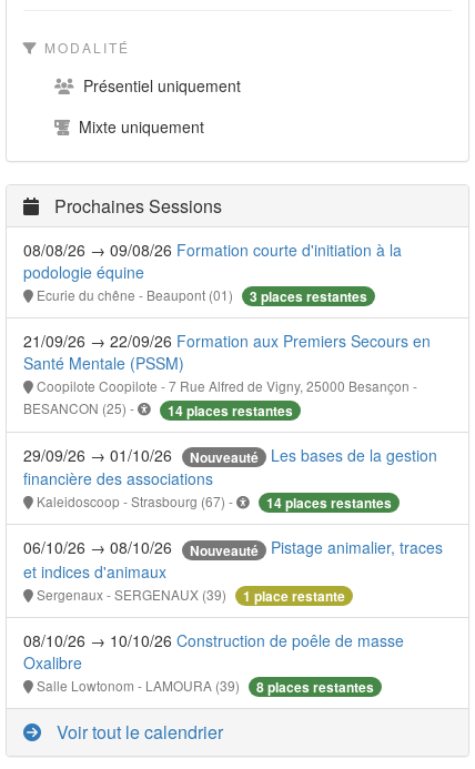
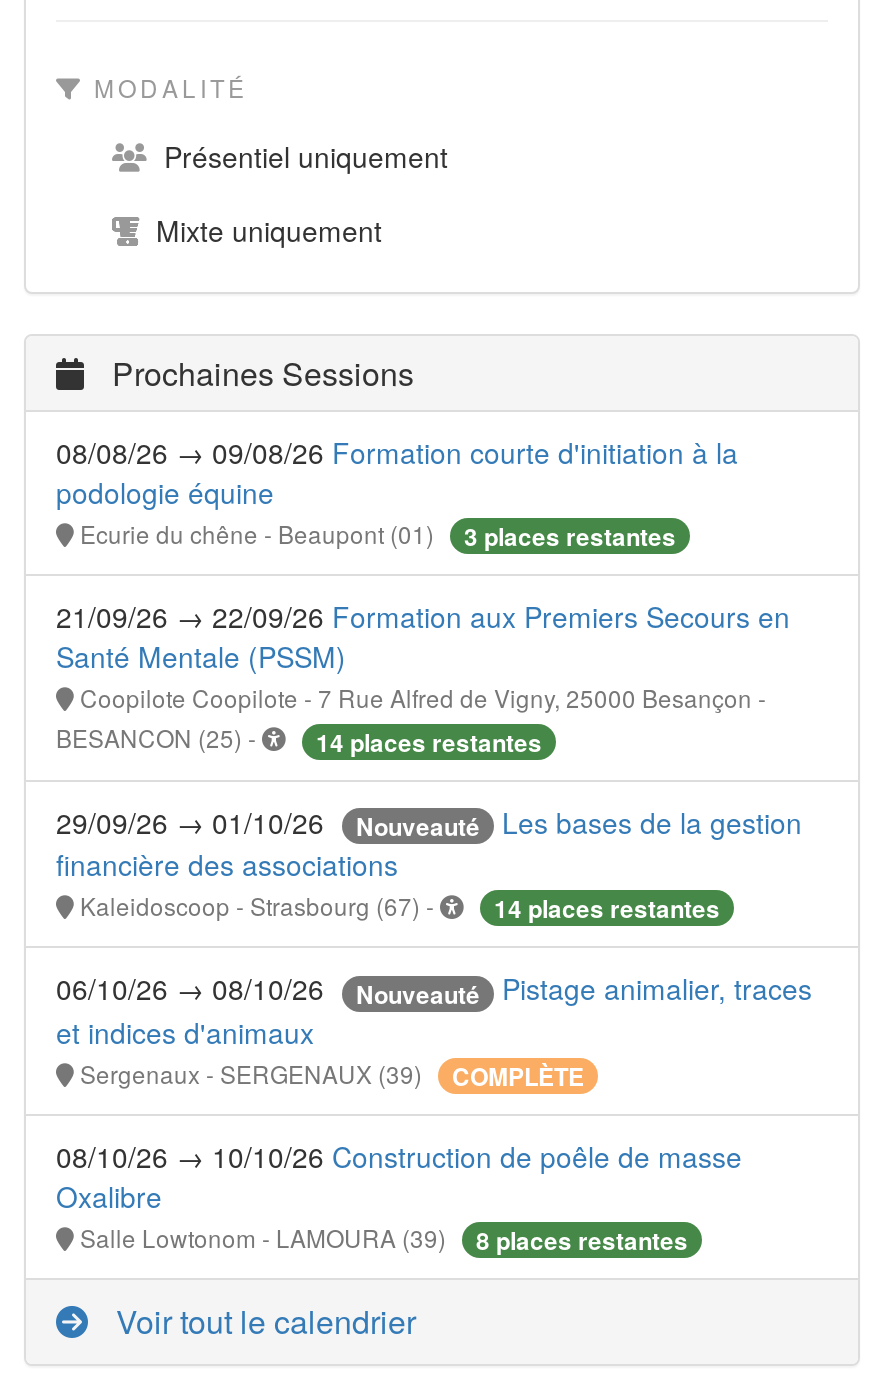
- 1 place restante
+ COMPLÈTE
